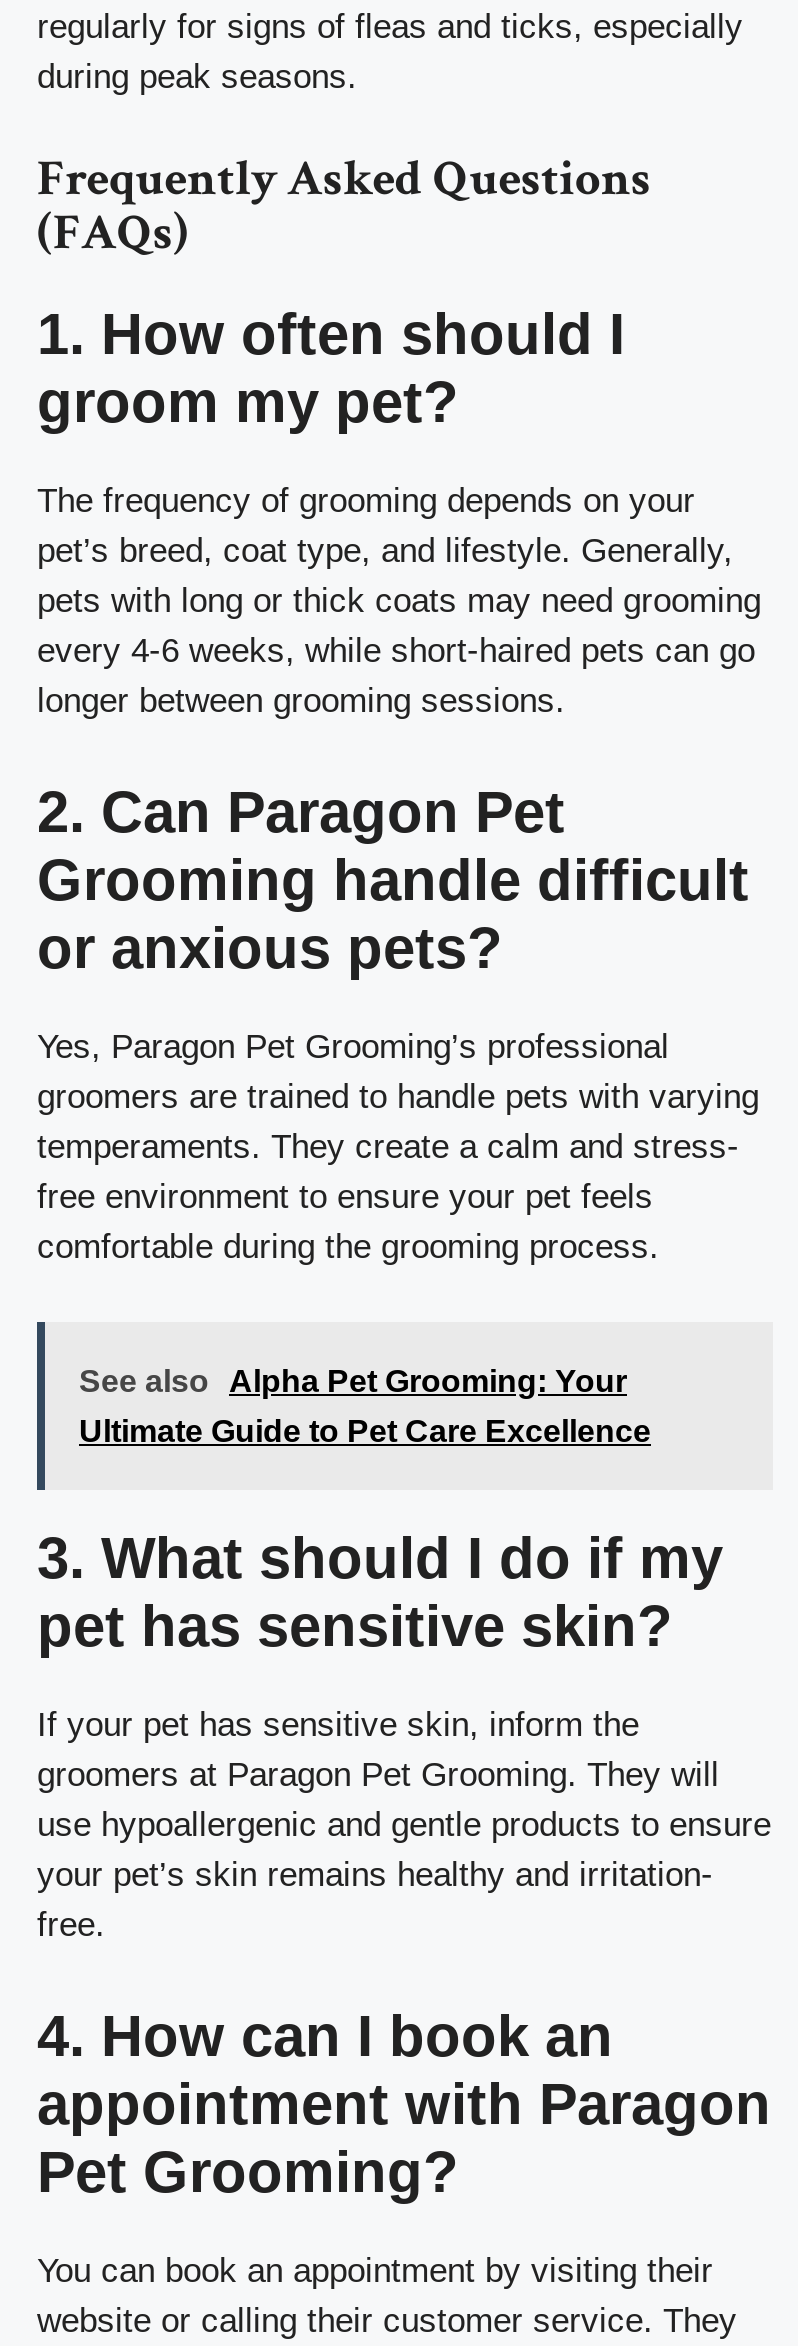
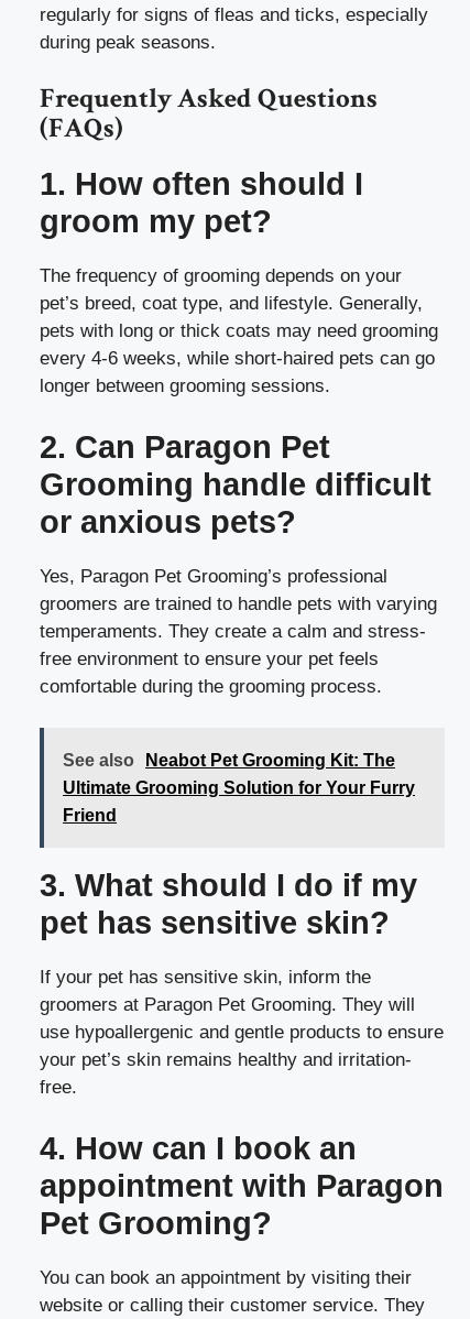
- See also Alpha Pet Grooming: Your
- Ultimate Guide to Pet Care Excellence
+ See also Neabot Pet Grooming Kit: The
+ Ultimate Grooming Solution for Your Furry
+ Friend
